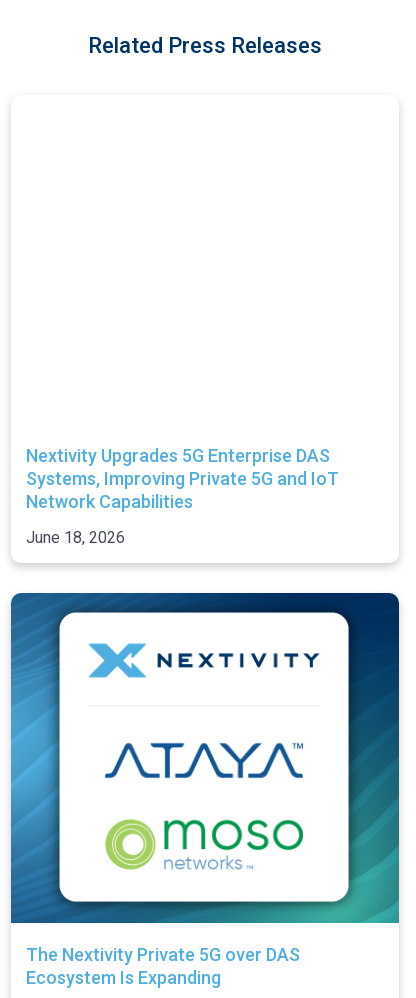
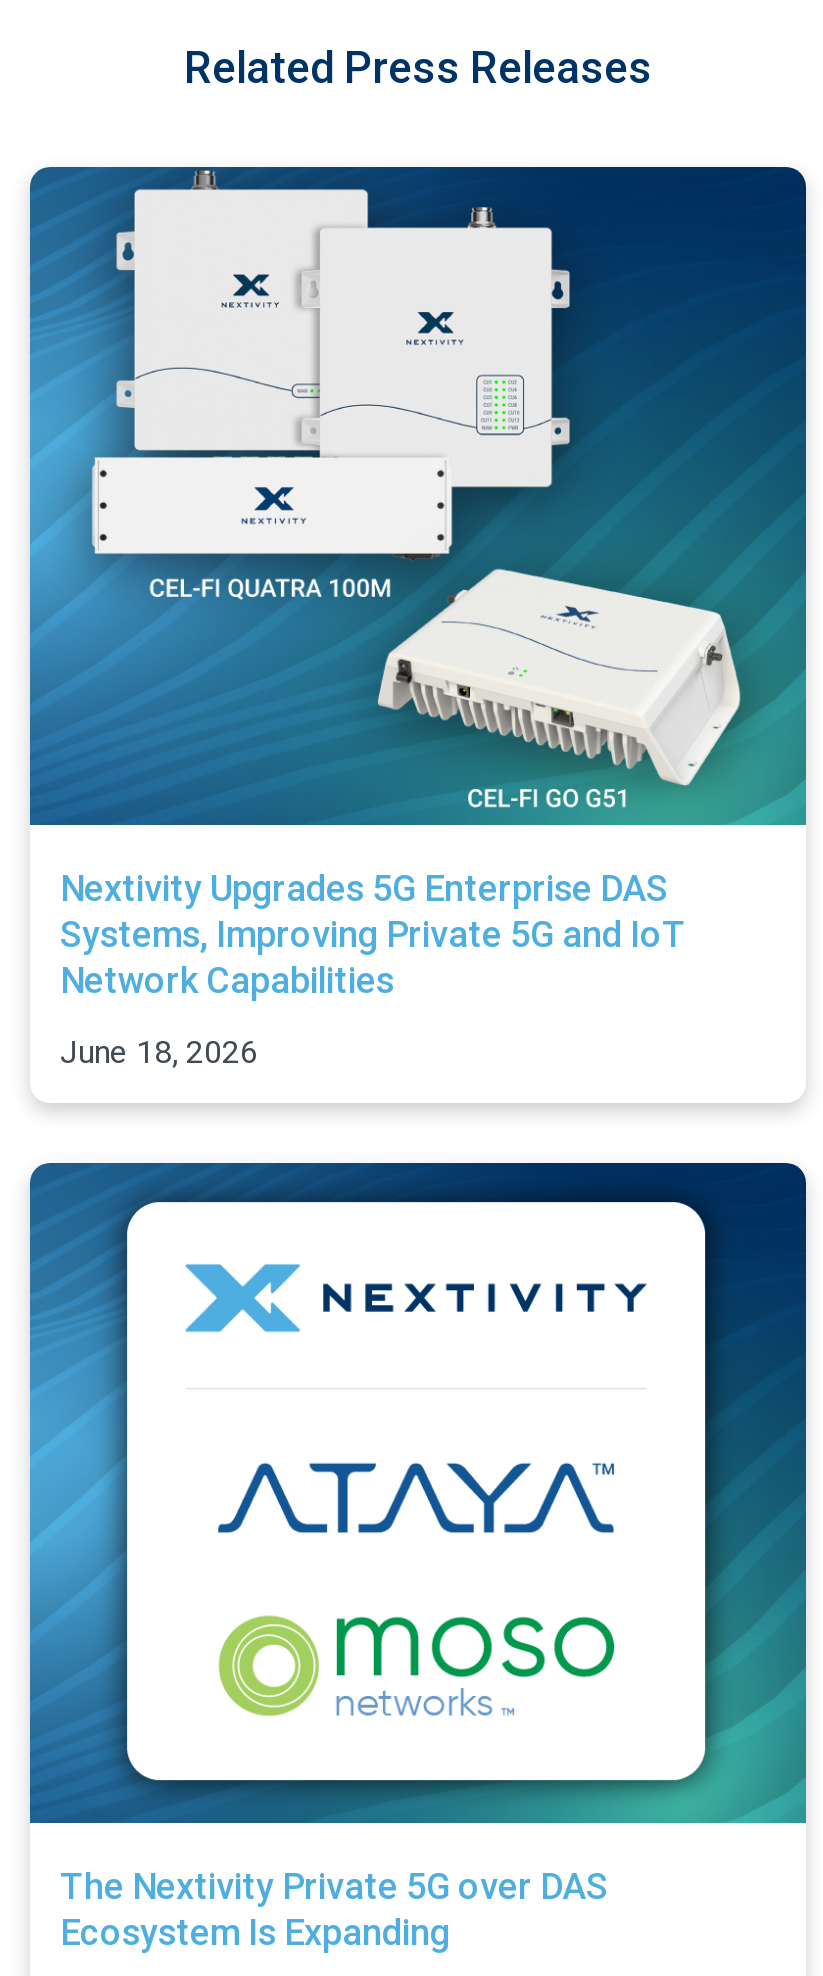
+ [image]
